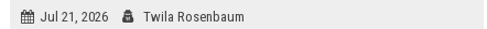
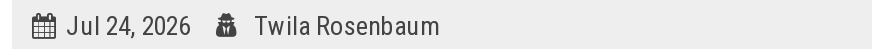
- Jul 21, 2026 Twila Rosenbaum
+ Jul 24, 2026 Twila Rosenbaum
